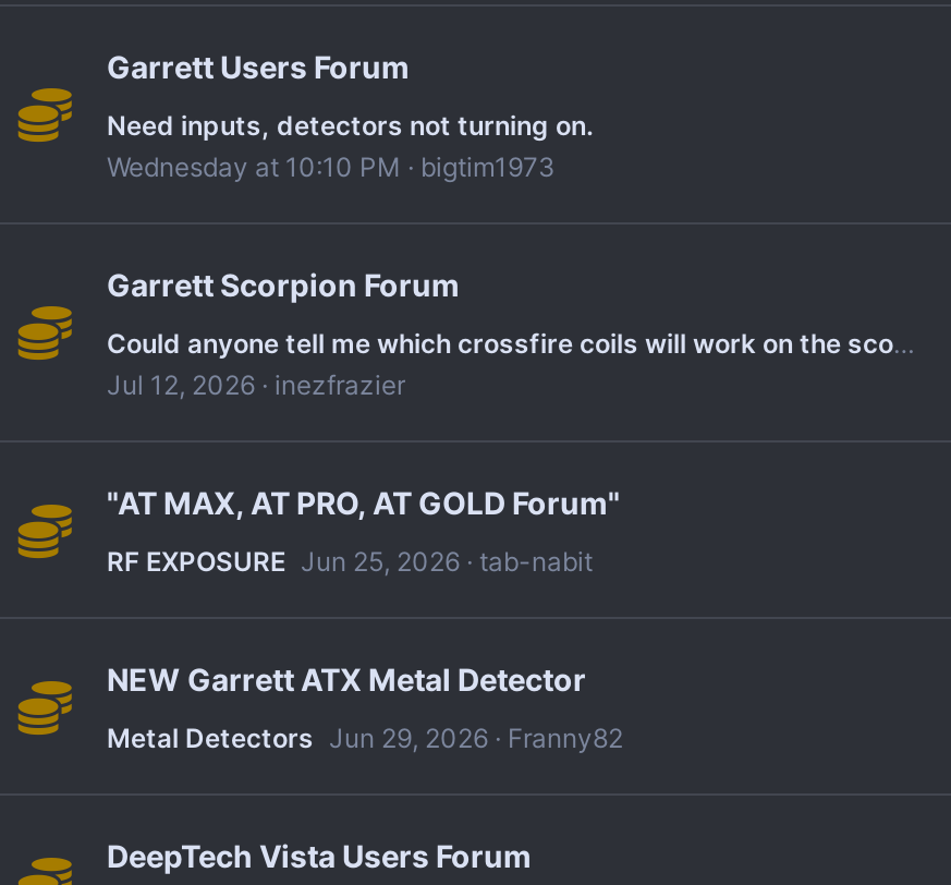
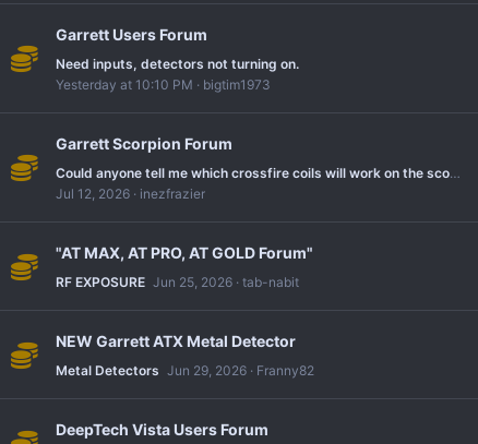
- Wednesday at 10:10 PM bigtim1973
+ Yesterday at 10:10 PM bigtim1973
